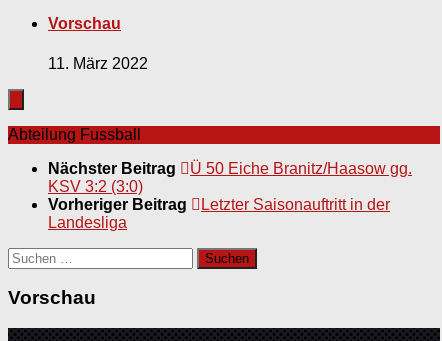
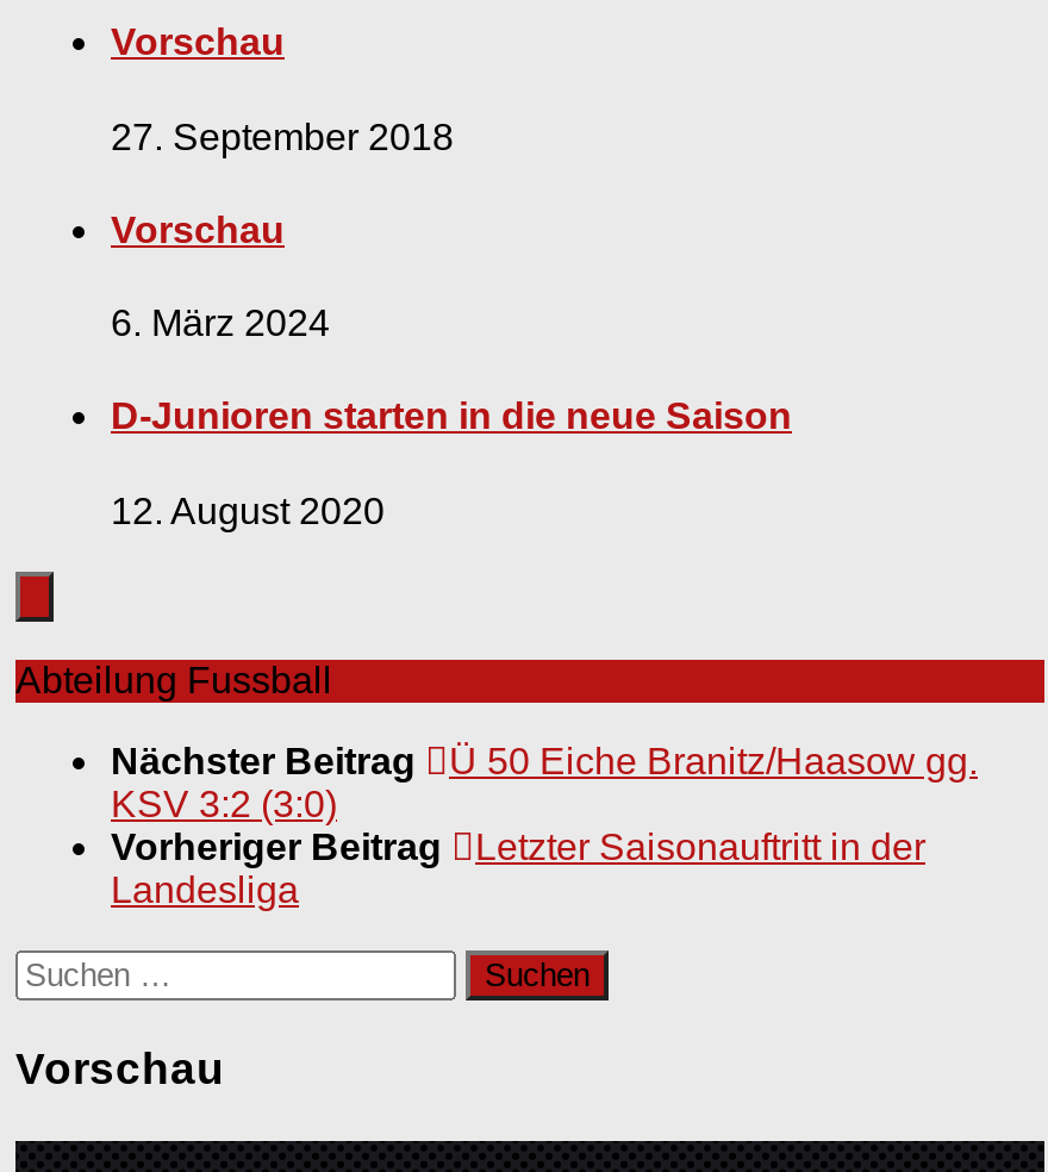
- 11. März 2022
+ 27. September 2018
+ Vorschau
+ 6. März 2024
+ D-Junioren starten in die neue Saison
+ 12. August 2020
